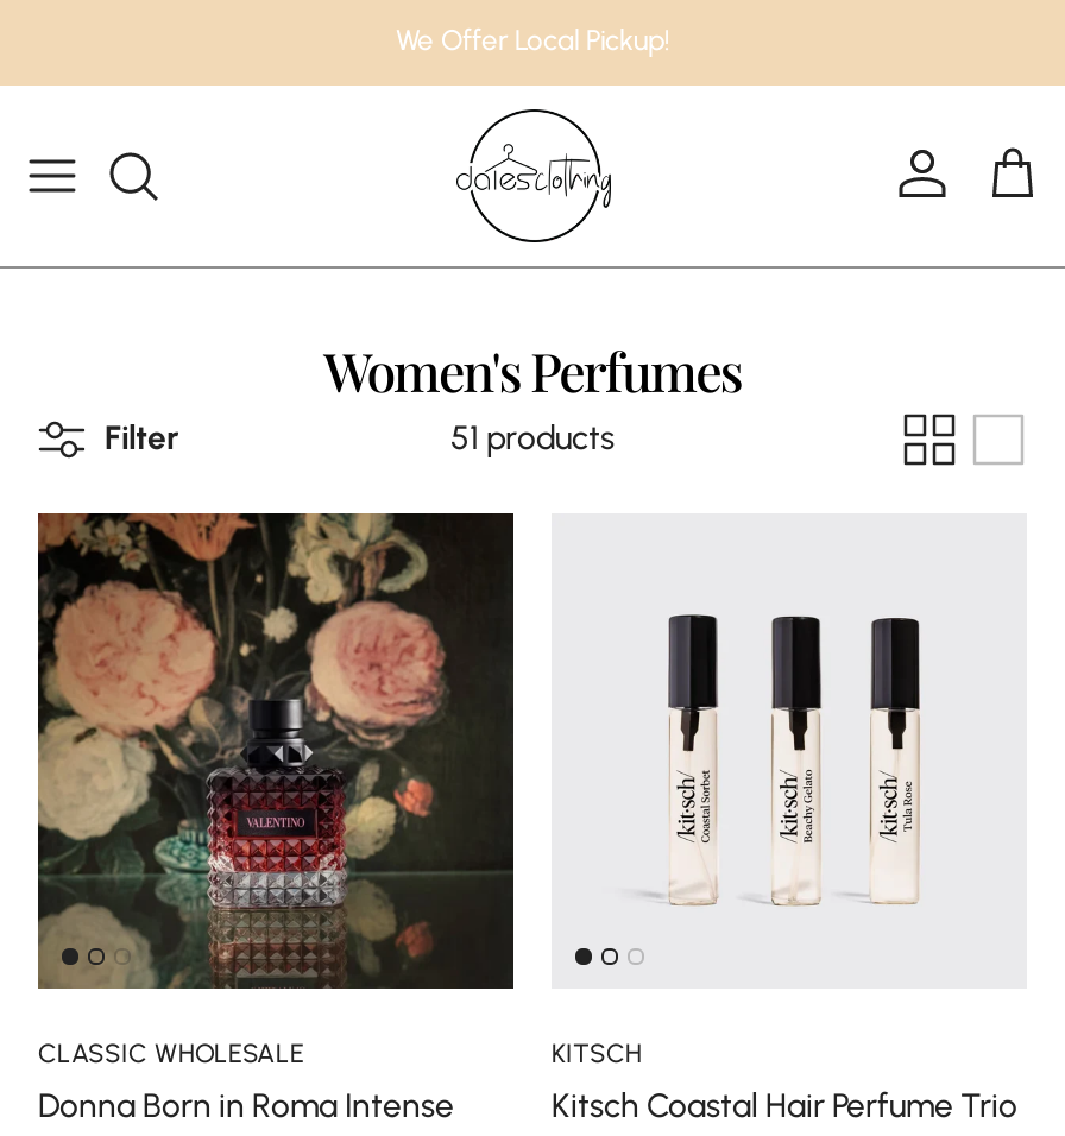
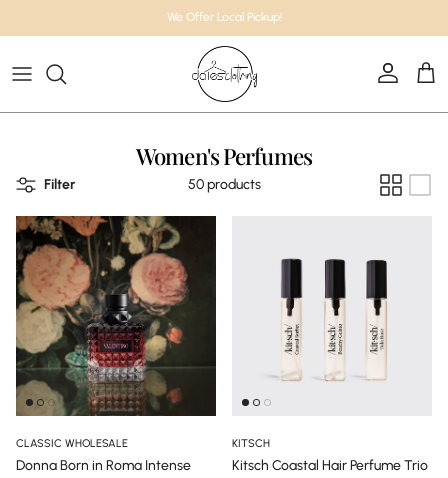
- 51 products
+ 50 products
